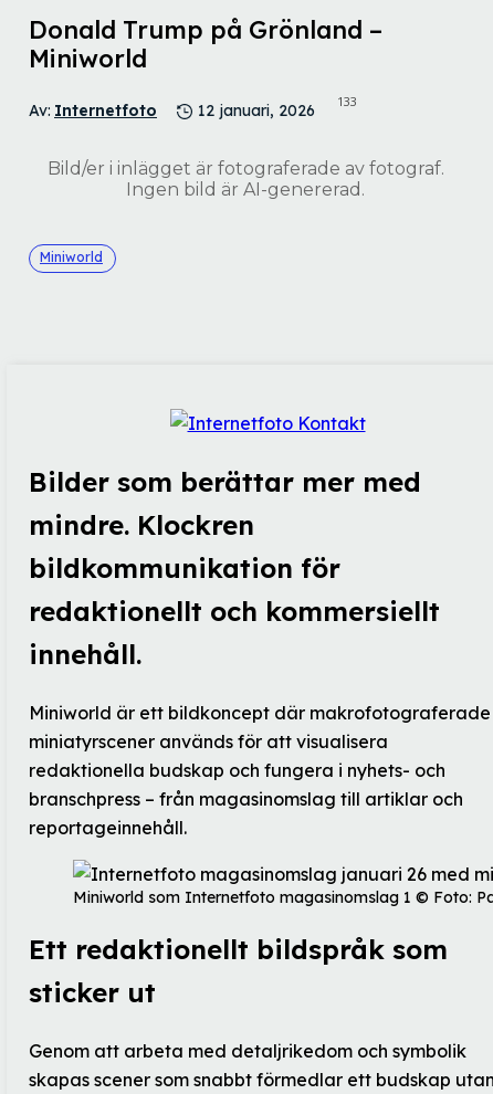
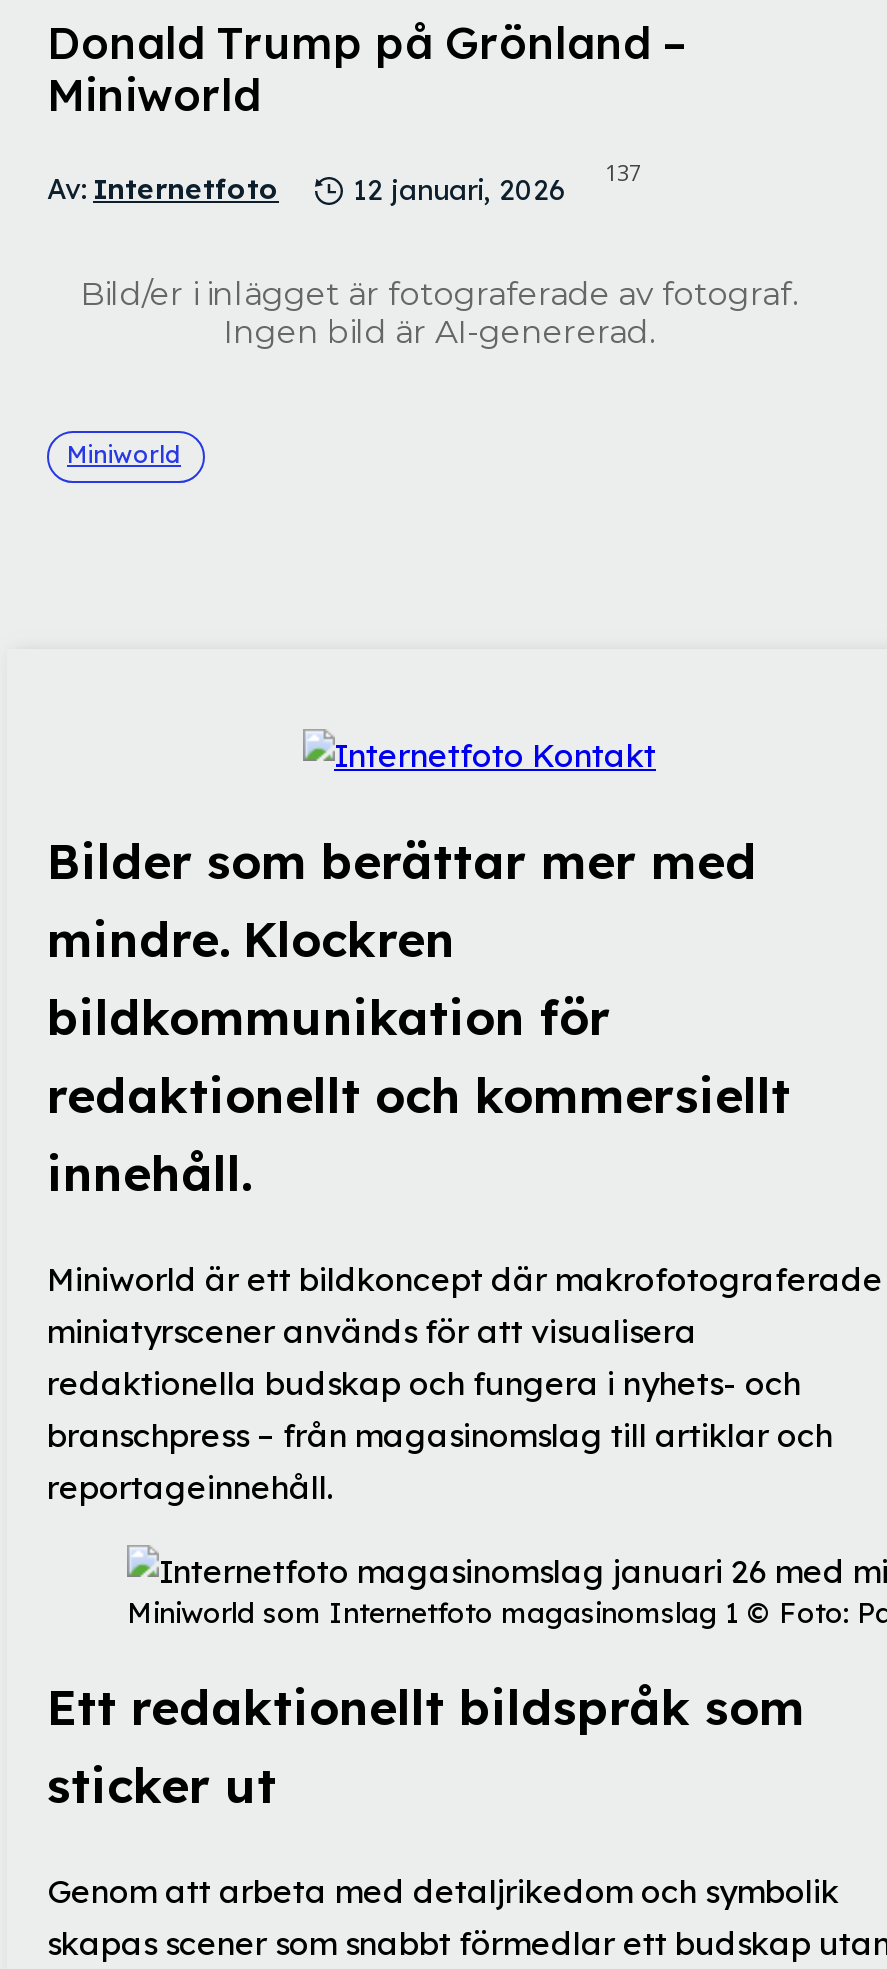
- 12 januari, 2026 133
+ 12 januari, 2026 137
